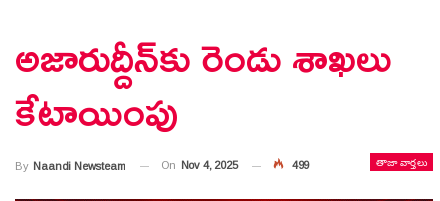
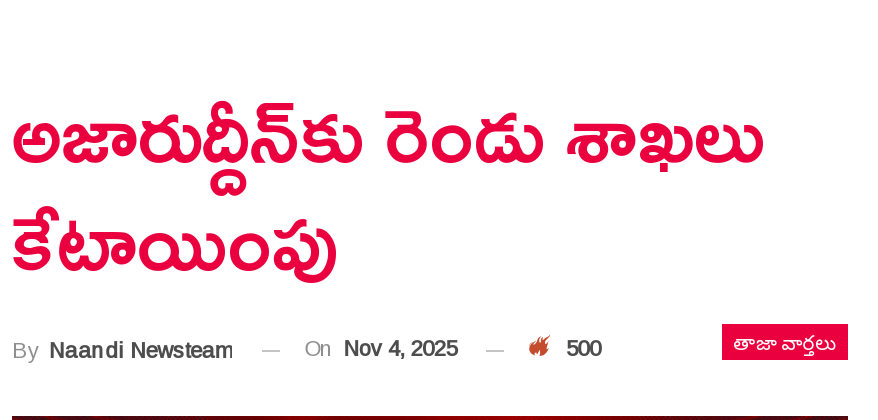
- 499
+ 500
